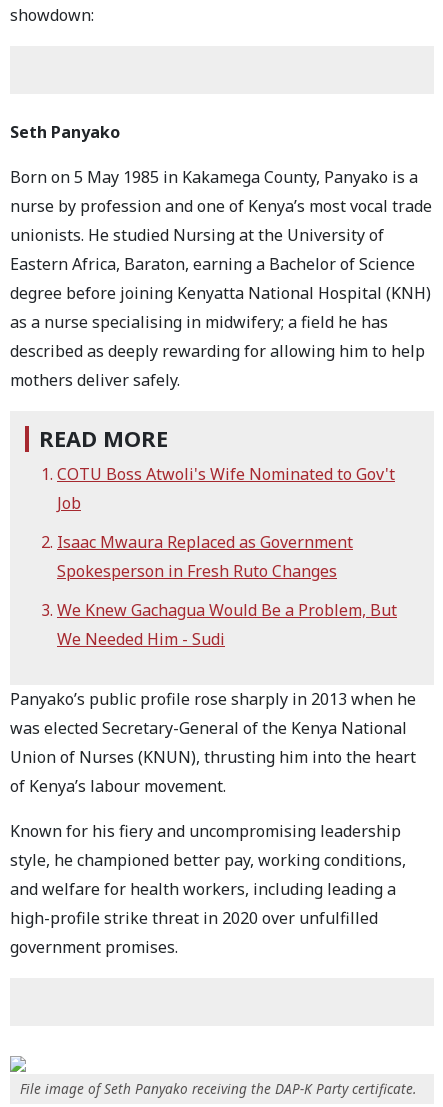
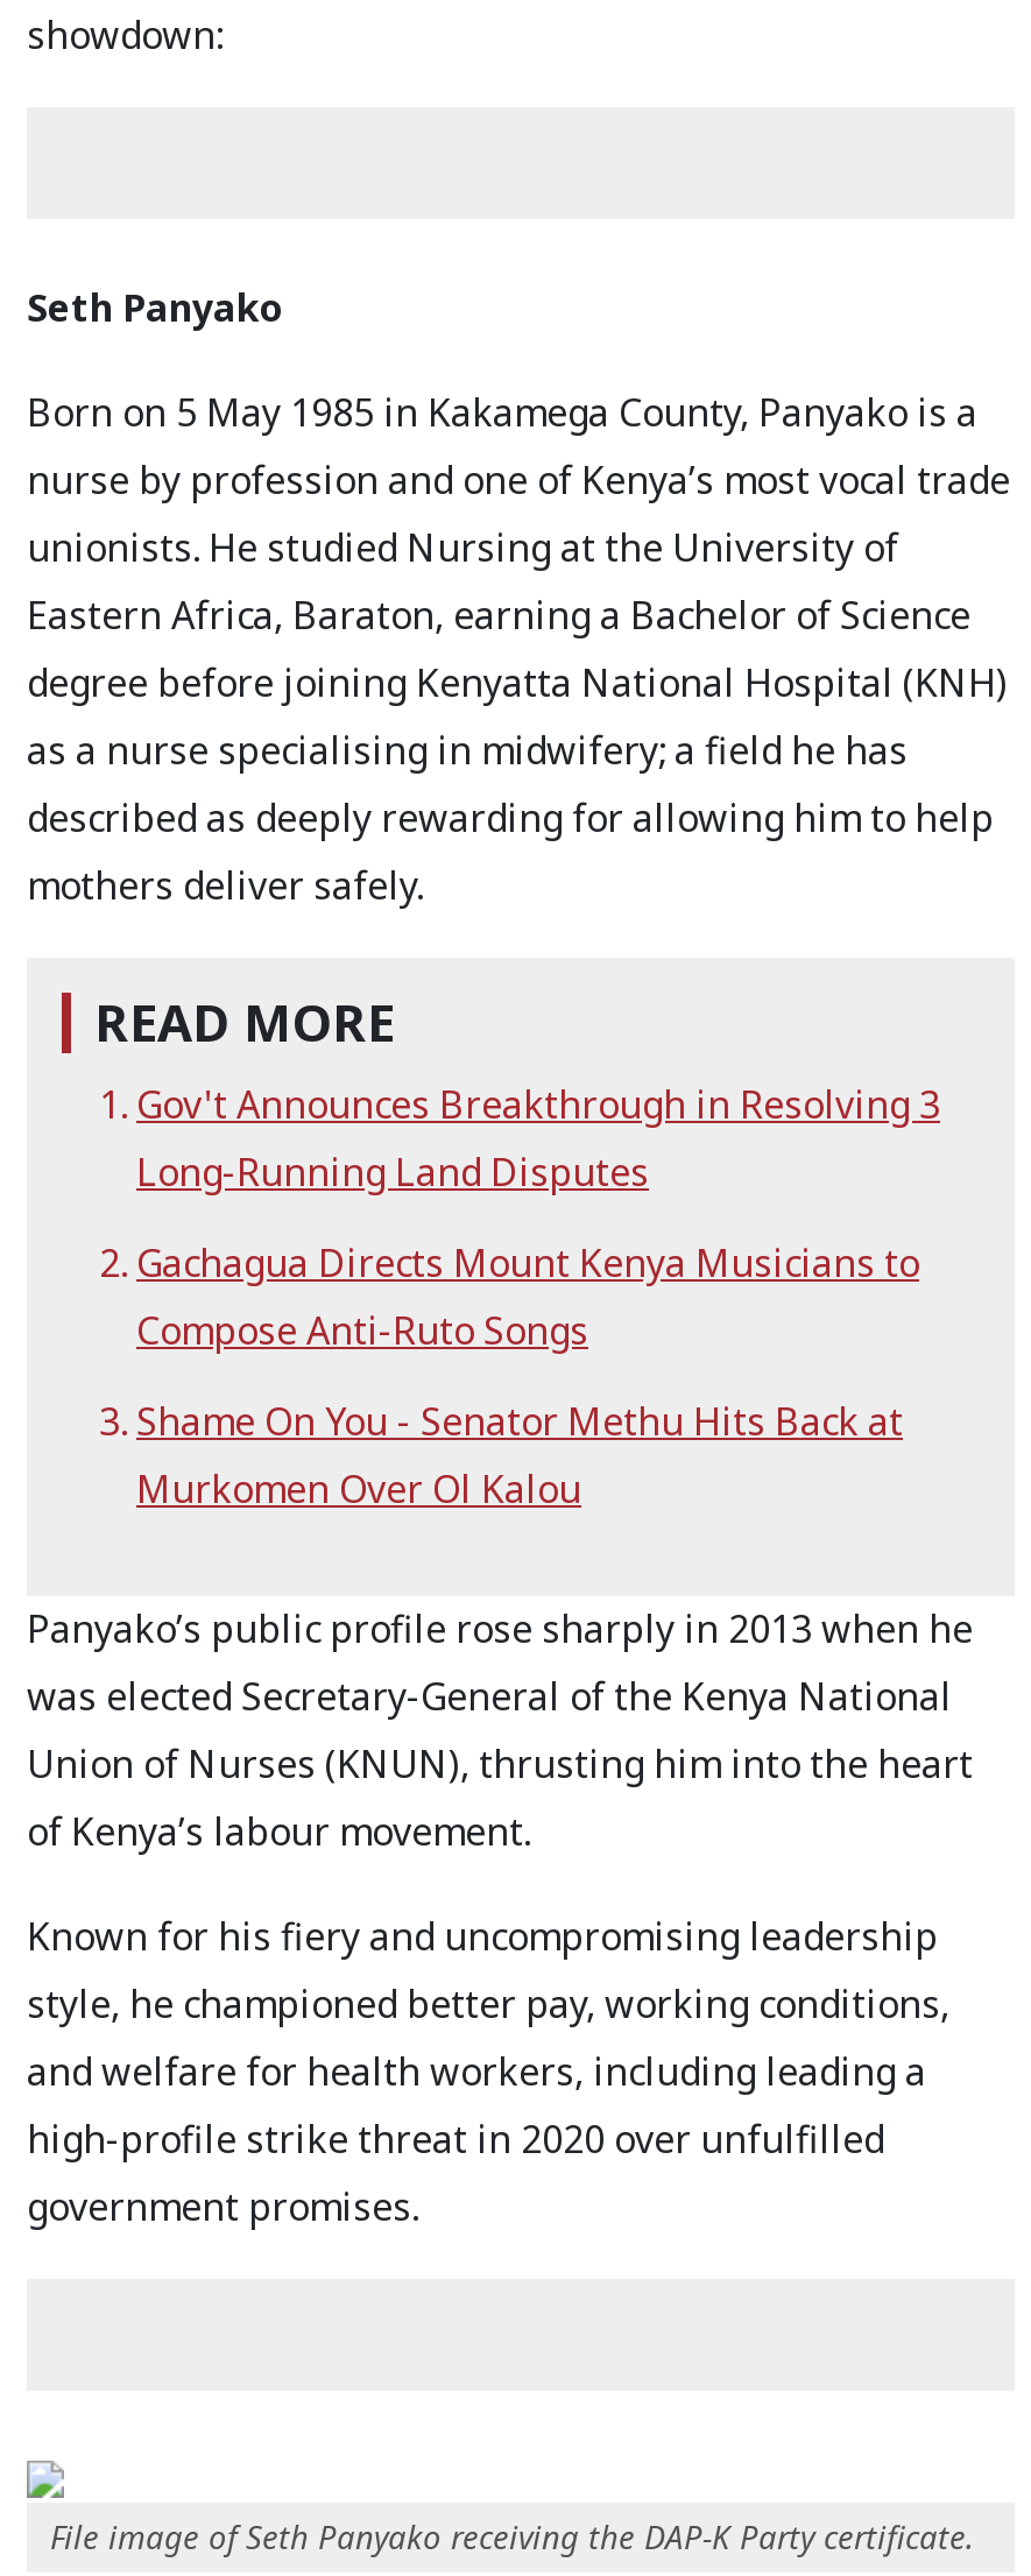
- COTU Boss Atwoli's Wife Nominated to Gov't
- Job
+ Gov't Announces Breakthrough in Resolving 3
+ Long-Running Land Disputes

- Isaac Mwaura Replaced as Government
- Spokesperson in Fresh Ruto Changes
+ Gachagua Directs Mount Kenya Musicians to
+ Compose Anti-Ruto Songs

- We Knew Gachagua Would Be a Problem, But
- We Needed Him - Sudi
+ Shame On You - Senator Methu Hits Back at
+ Murkomen Over Ol Kalou
